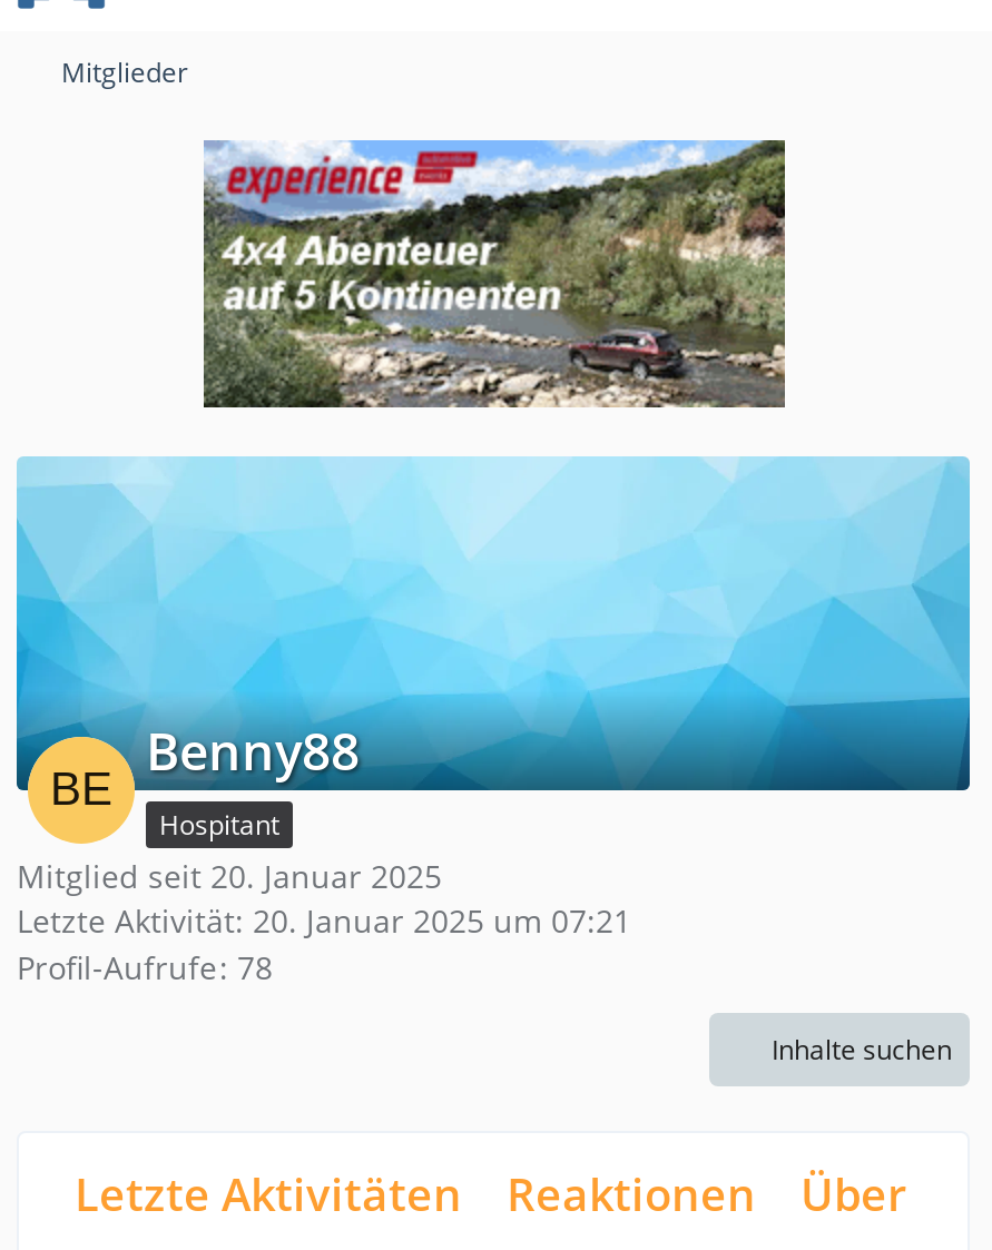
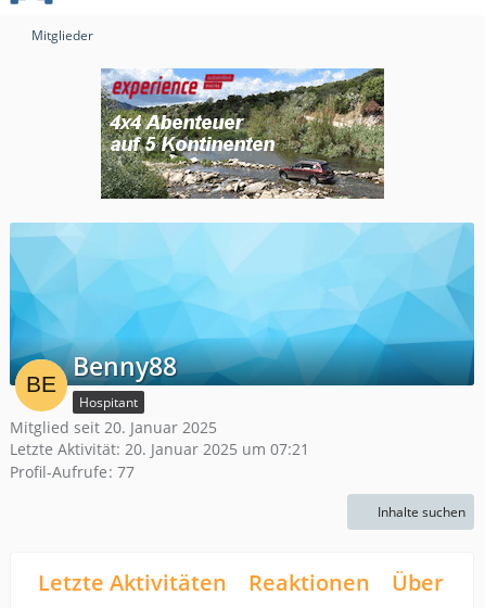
- Profil-Aufrufe 78
+ Profil-Aufrufe 77
